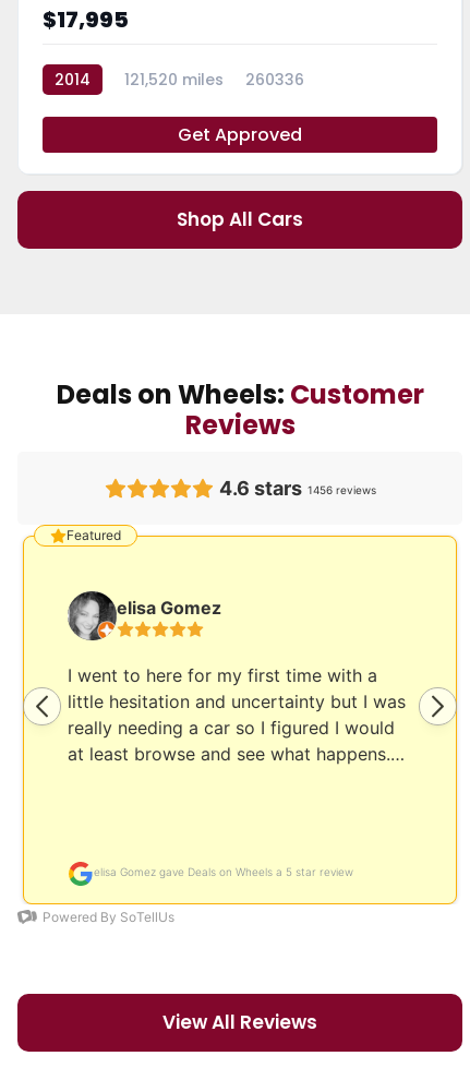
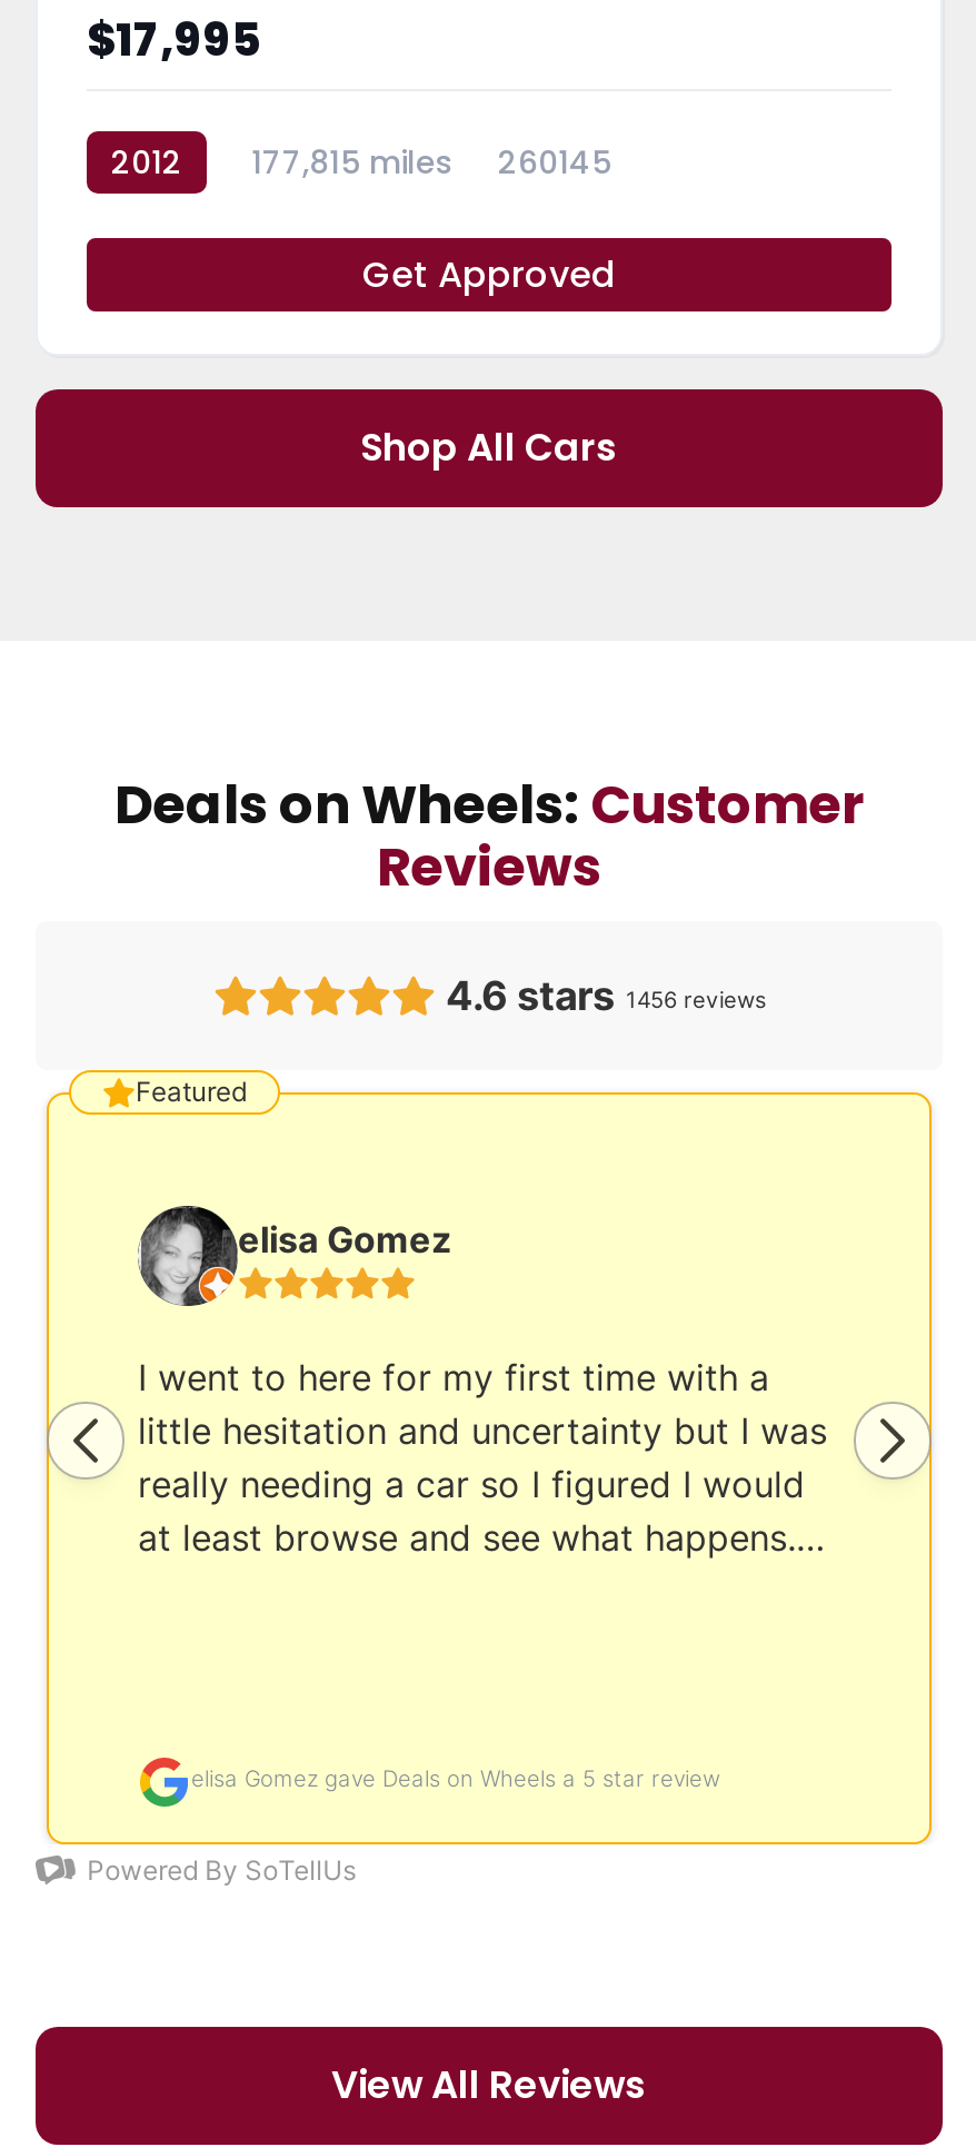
- 2014
+ 2012

- 121,520 miles
+ 177,815 miles

- 260336
+ 260145
